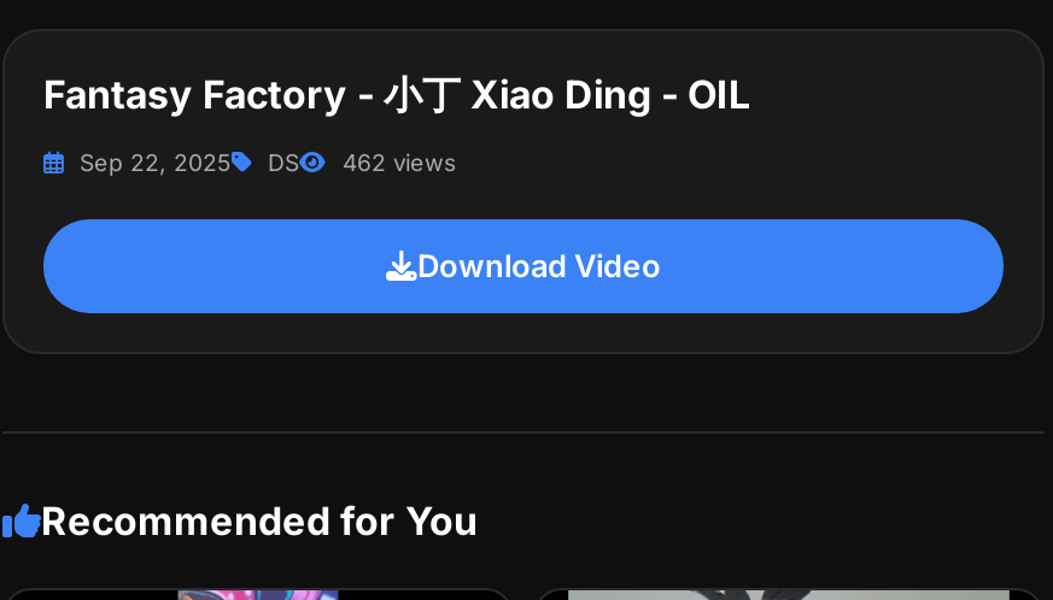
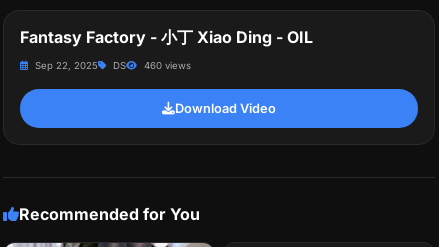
- Sep 22, 2025 DS 462 views
+ Sep 22, 2025 DS 460 views
